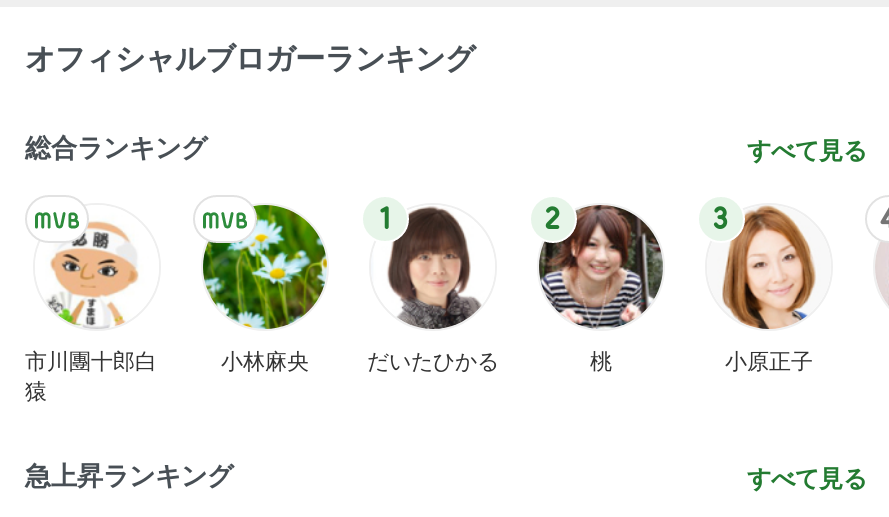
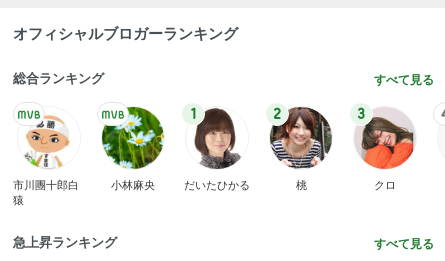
- [image]
- 小原正子
+ [image]
+ クロ
